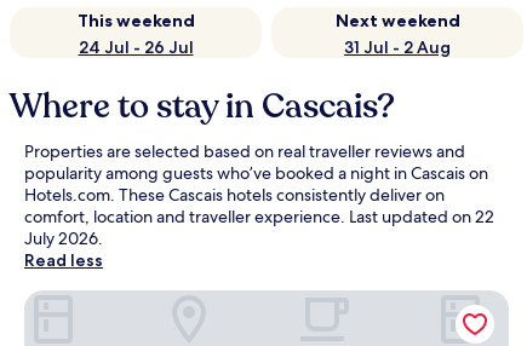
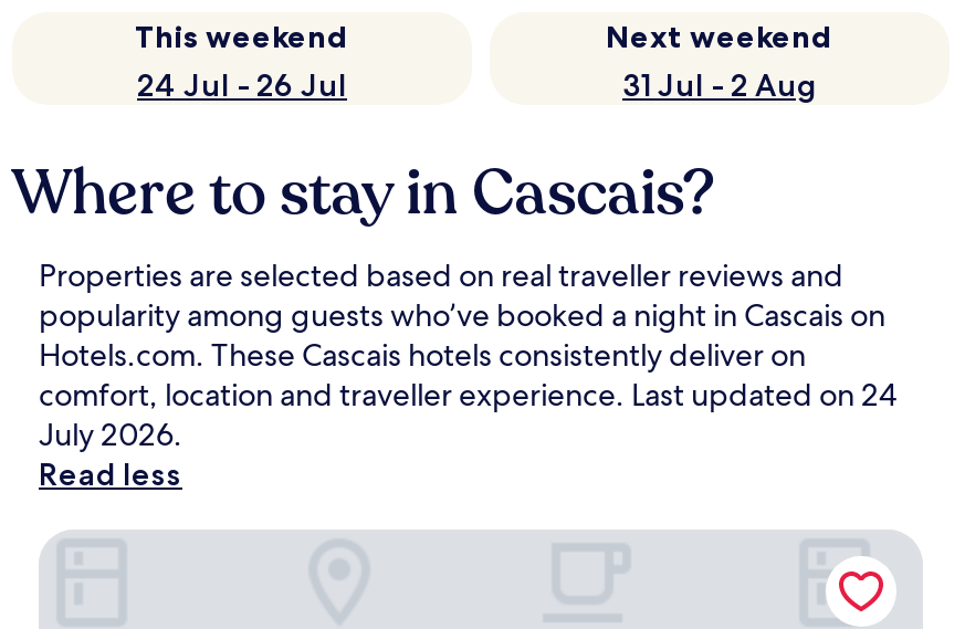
- comfort, location and traveller experience. Last updated on 22
+ comfort, location and traveller experience. Last updated on 24
